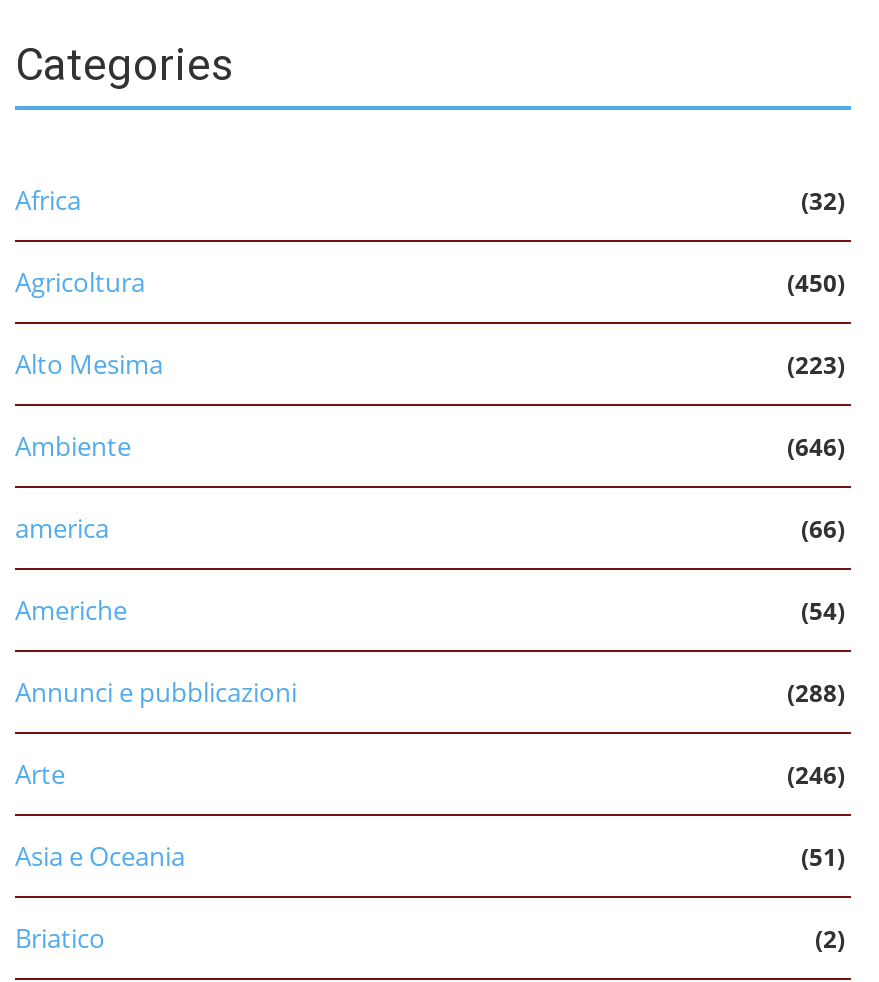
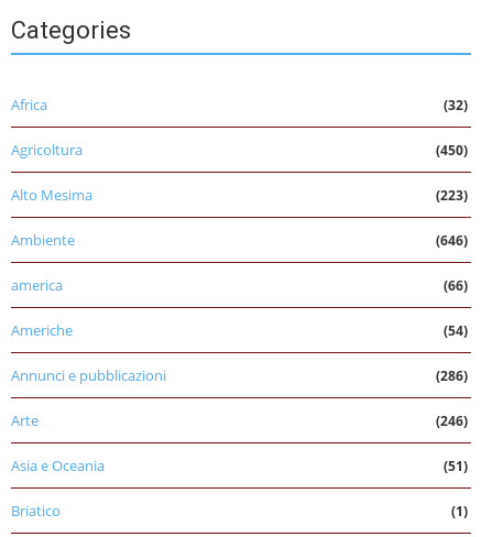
- (288)
+ (286)

- (2)
+ (1)
